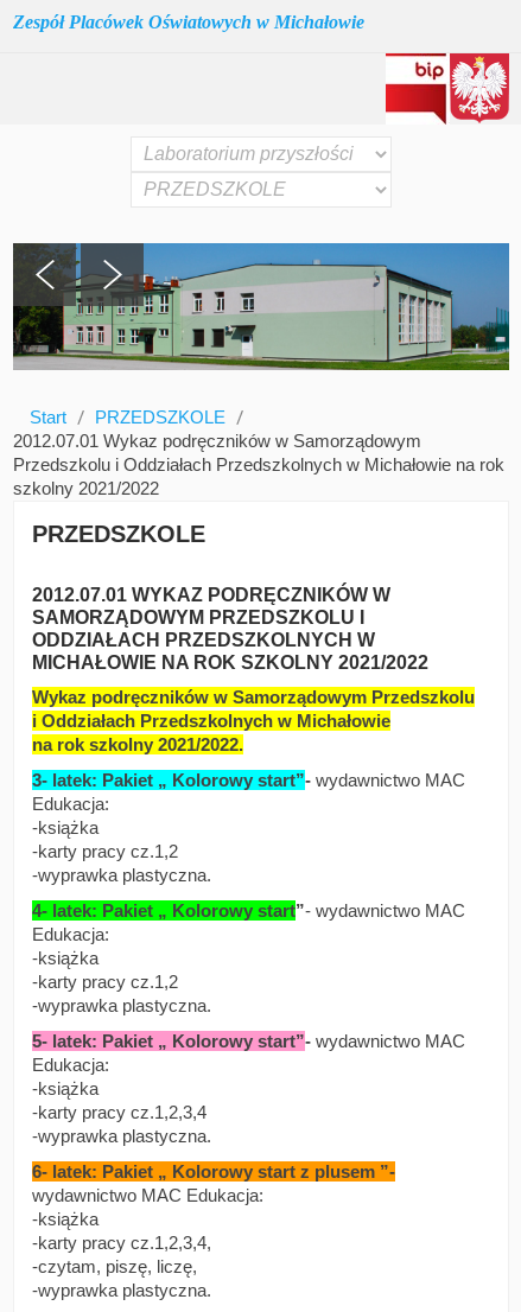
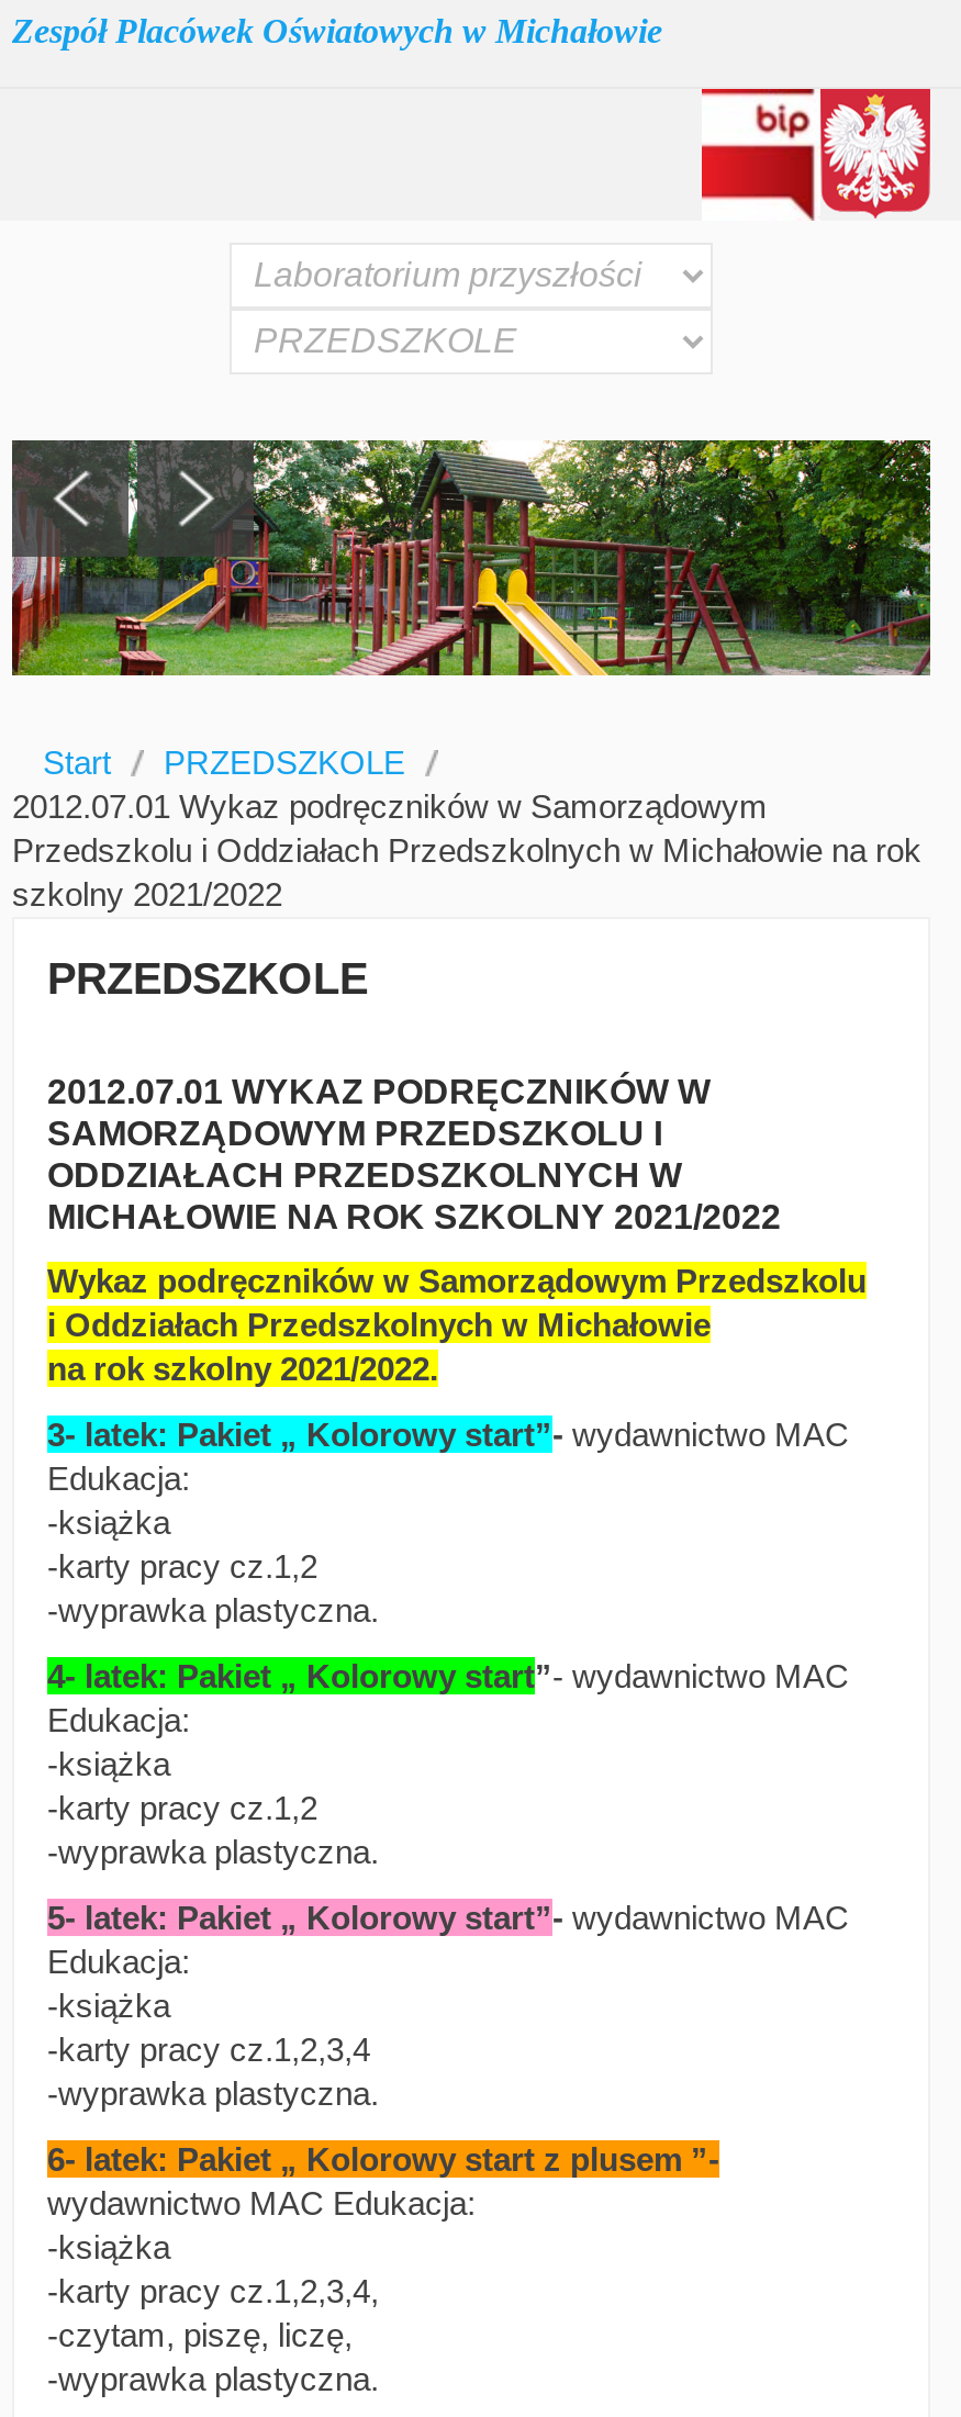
- [image]
+ [image]
